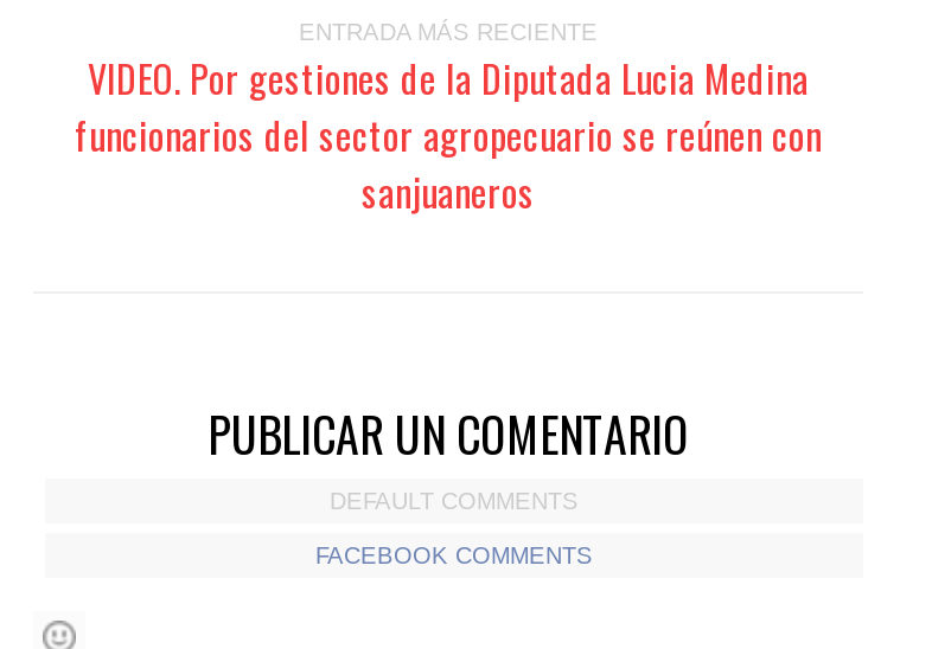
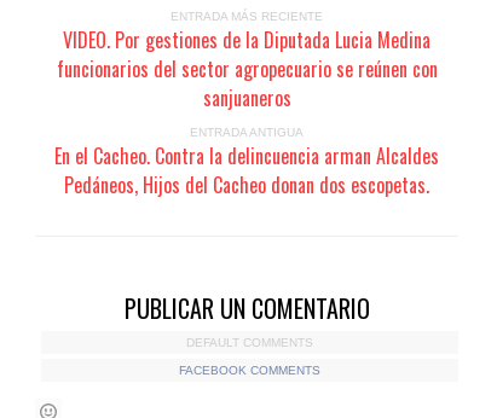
+ ENTRADA ANTIGUA
+ En el Cacheo. Contra la delincuencia arman Alcaldes
+ Pedáneos, Hijos del Cacheo donan dos escopetas.
